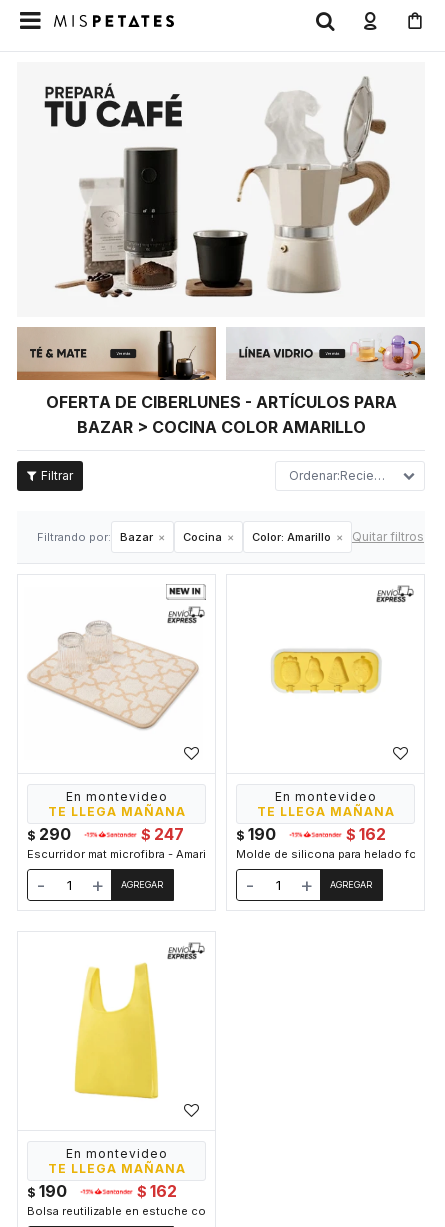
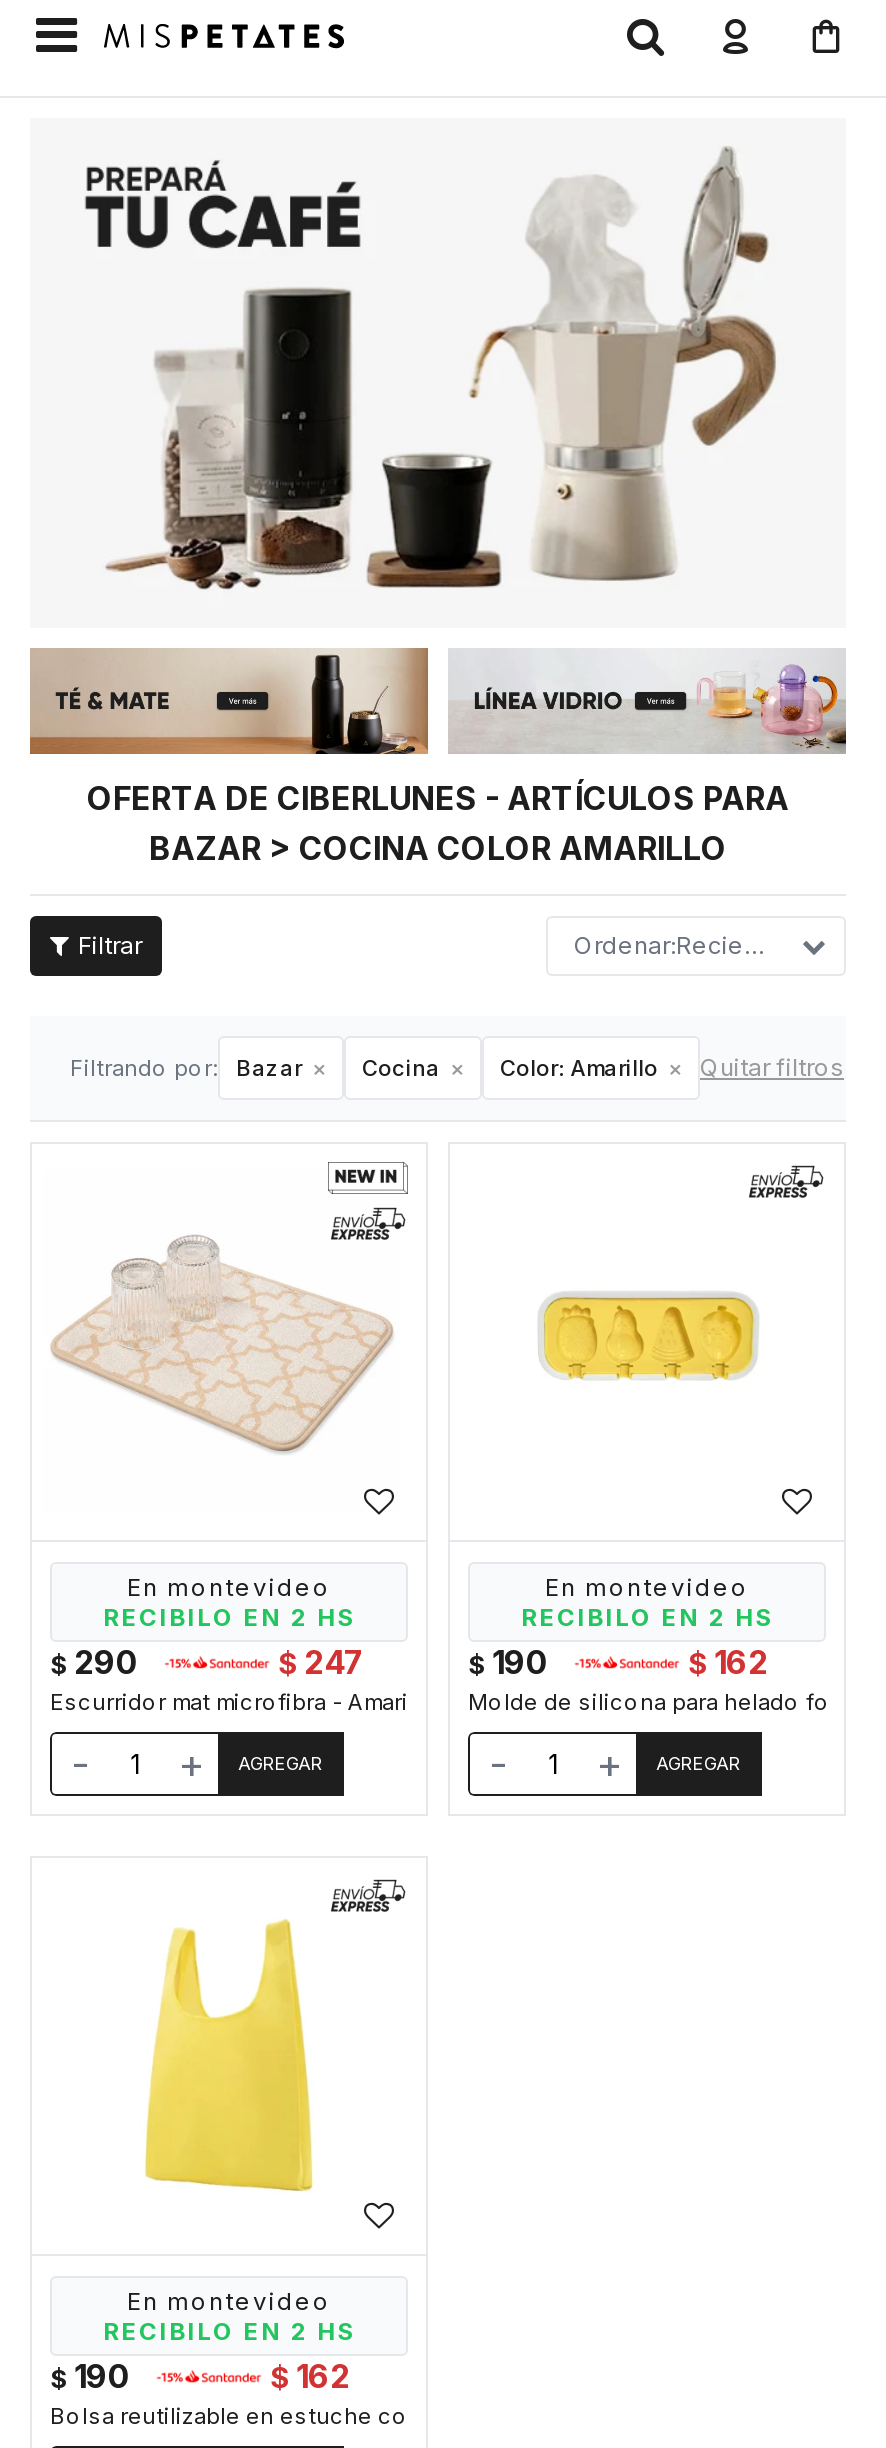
- TE LLEGA MAÑANA
+ RECIBILO EN 2 HS

- TE LLEGA MAÑANA
+ RECIBILO EN 2 HS

- TE LLEGA MAÑANA
+ RECIBILO EN 2 HS
